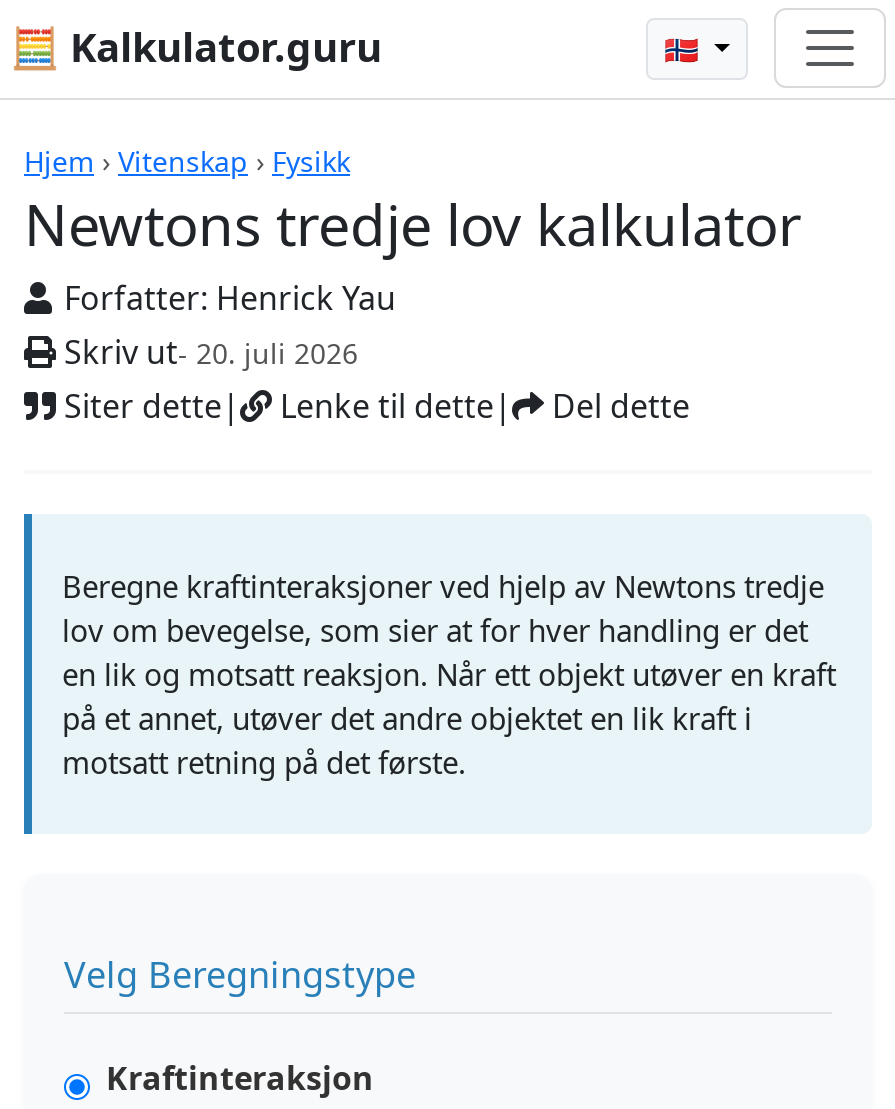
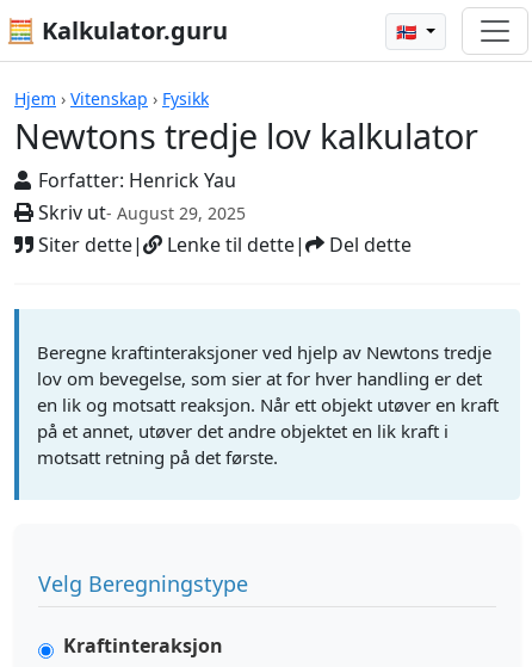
- Skriv ut - 20. juli 2026
+ Skriv ut - August 29, 2025
